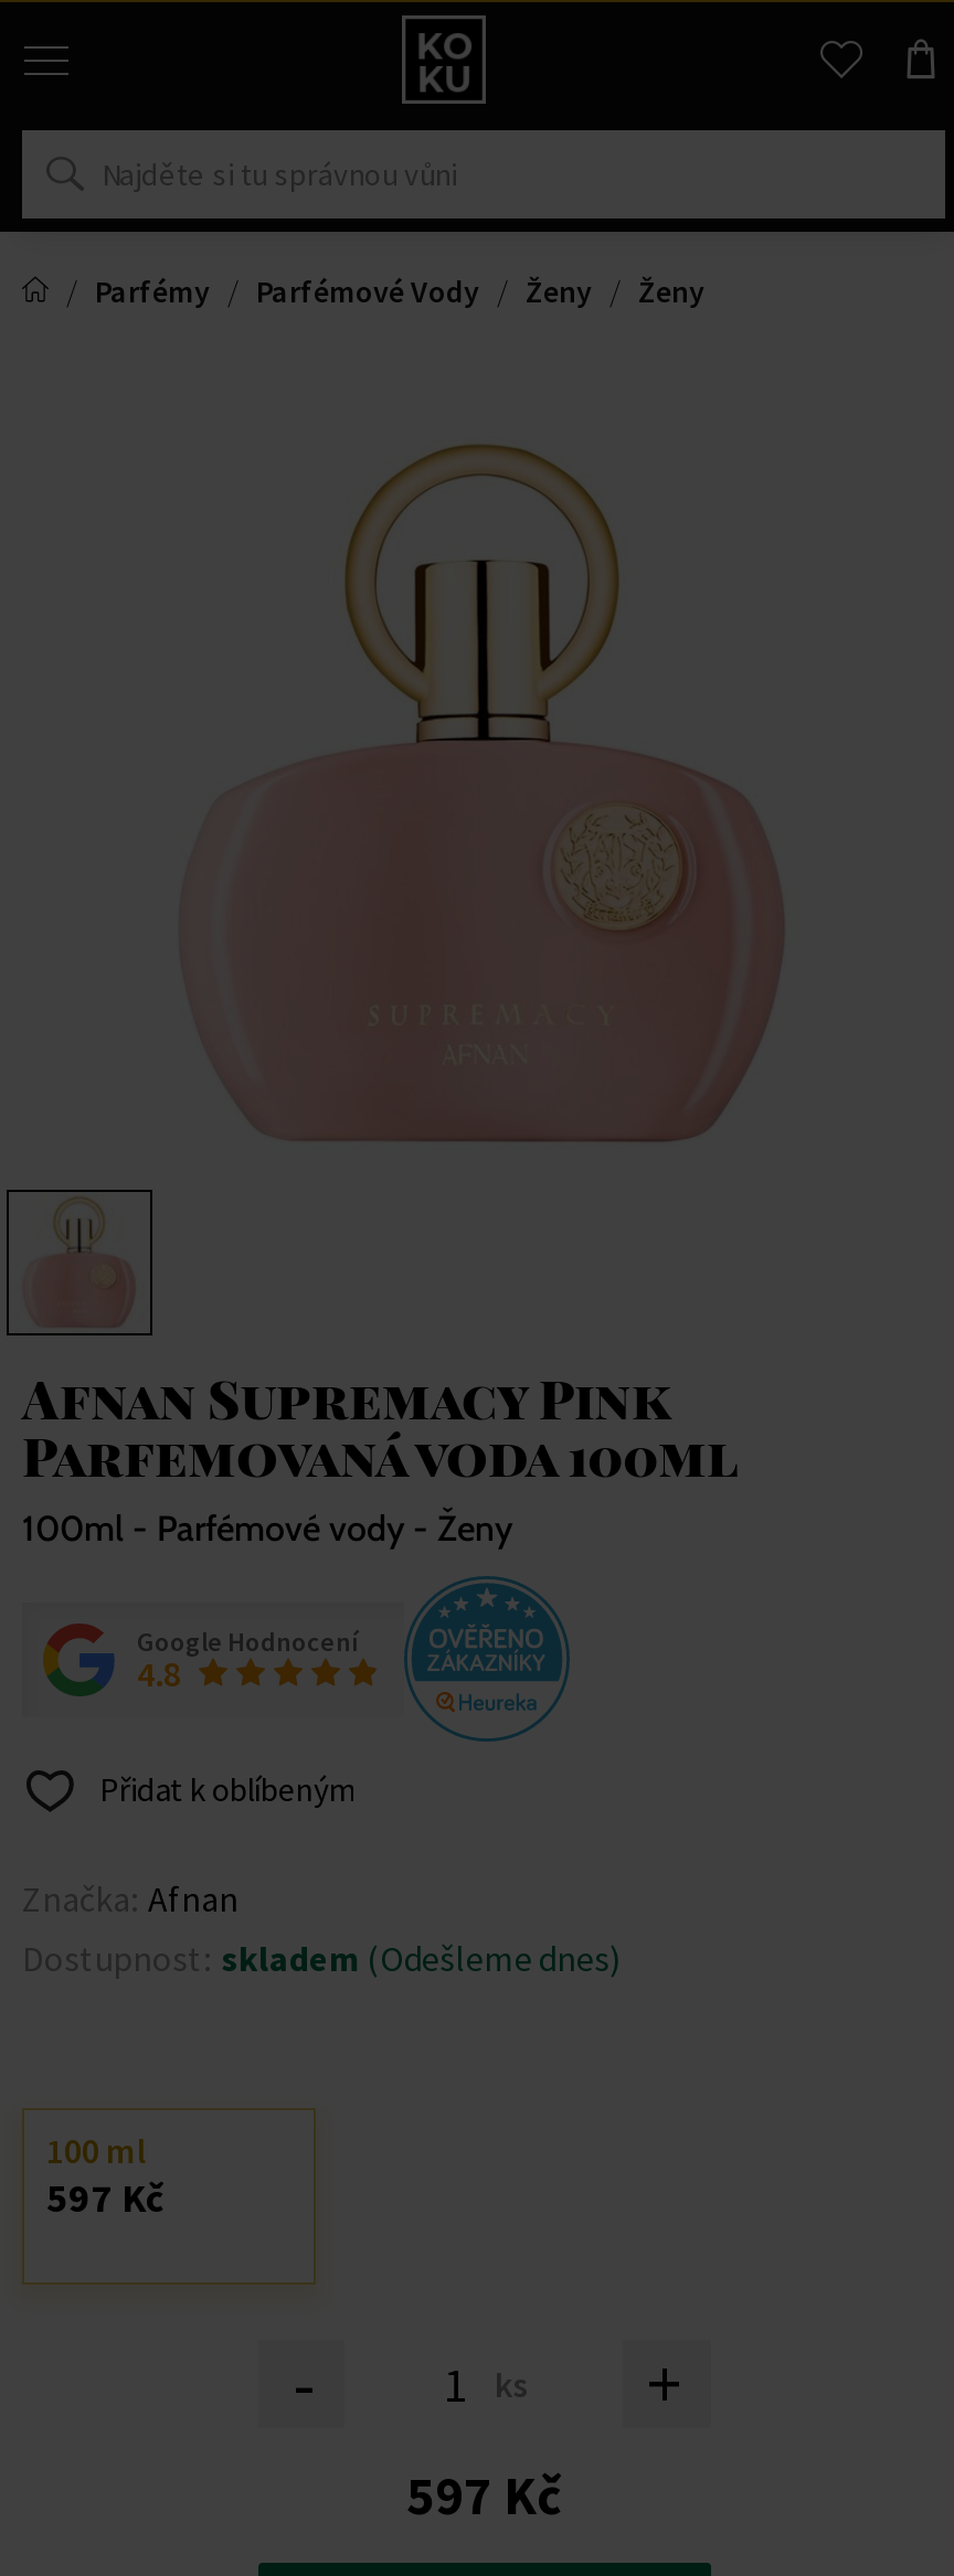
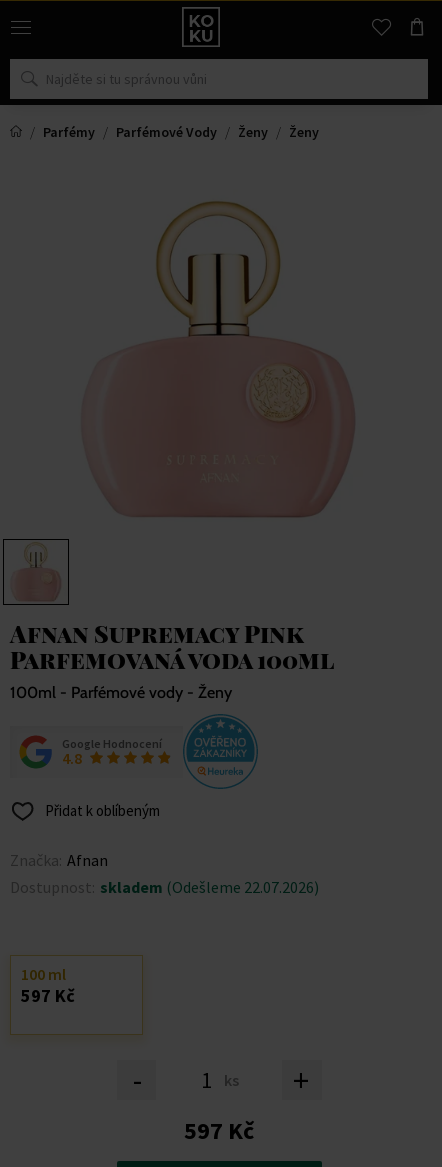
- Dostupnost: skladem (Odešleme dnes)
+ Dostupnost: skladem (Odešleme 22.07.2026)
